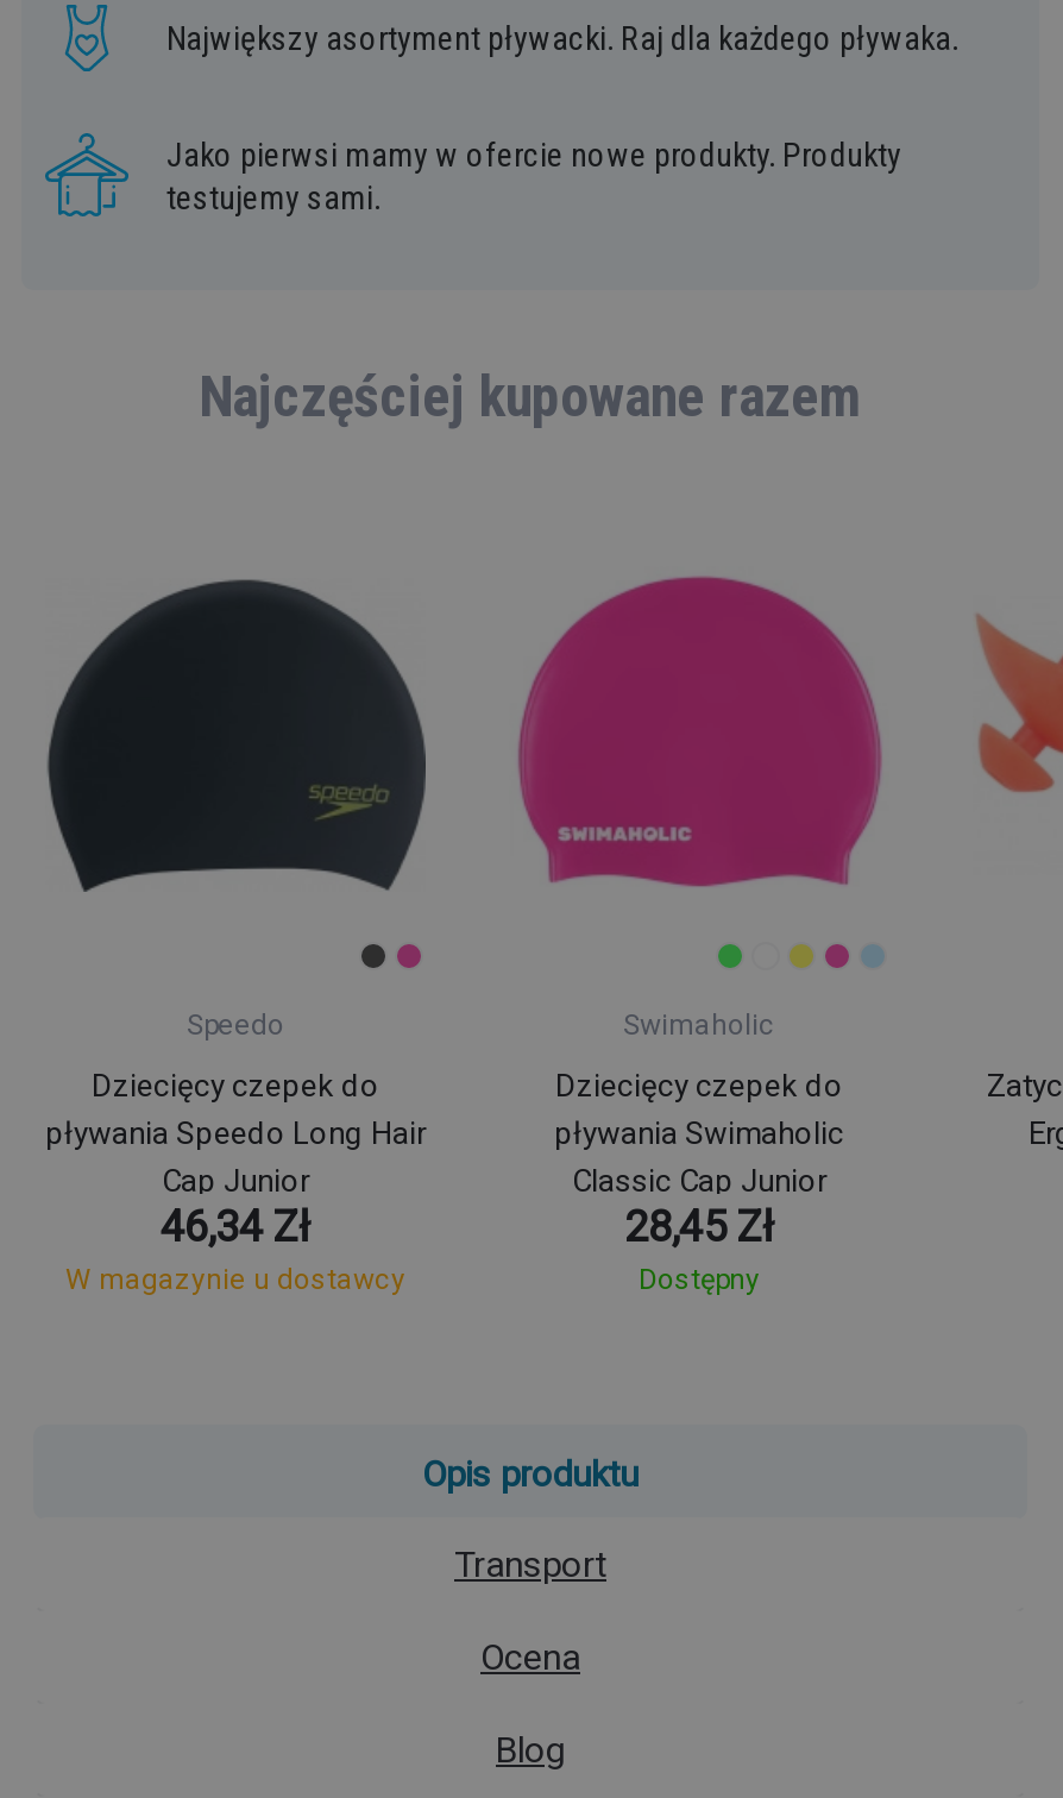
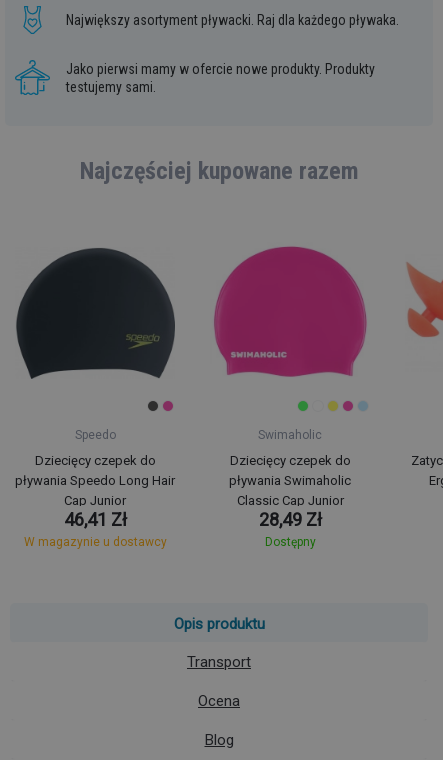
- 46,34 Zł
+ 46,41 Zł

- 28,45 Zł
+ 28,49 Zł
